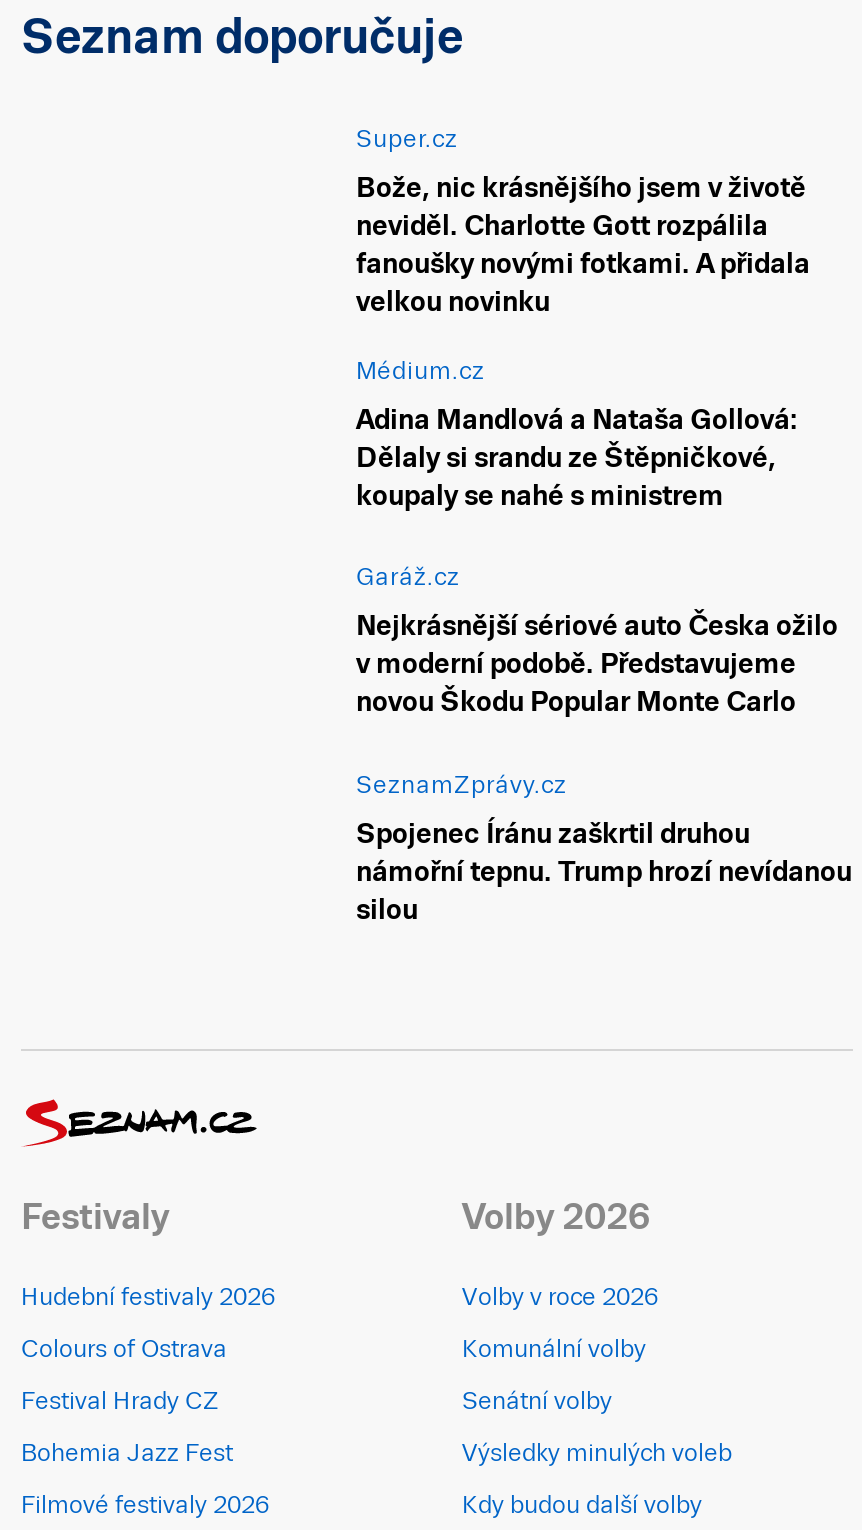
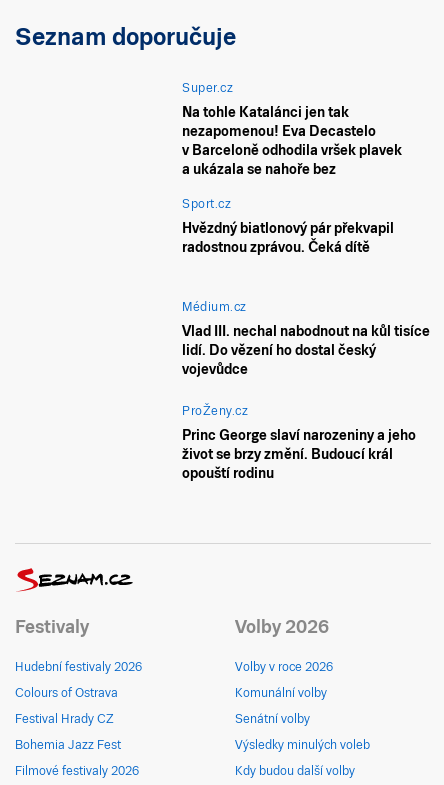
- Bože, nic krásnějšího jsem v životě
- neviděl. Charlotte Gott rozpálila
- fanoušky novými fotkami. A přidala
- velkou novinku
+ Na tohle Katalánci jen tak
+ nezapomenou! Eva Decastelo
+ v Barceloně odhodila vršek plavek
+ a ukázala se nahoře bez
+ Sport.cz
+ Hvězdný biatlonový pár překvapil
+ radostnou zprávou. Čeká dítě

moved down: Médium.cz

- Adina Mandlová a Nataša Gollová:
- Dělaly si srandu ze Štěpničkové,
- koupaly se nahé s ministrem
- Garáž.cz
- Nejkrásnější sériové auto Česka ožilo
- v moderní podobě. Představujeme
- novou Škodu Popular Monte Carlo
- SeznamZprávy.cz
- Spojenec Íránu zaškrtil druhou
- námořní tepnu. Trump hrozí nevídanou
- silou
+ Vlad III. nechal nabodnout na kůl tisíce
+ lidí. Do vězení ho dostal český
+ vojevůdce
+ ProŽeny.cz
+ Princ George slaví narozeniny a jeho
+ život se brzy změní. Budoucí král
+ opouští rodinu
